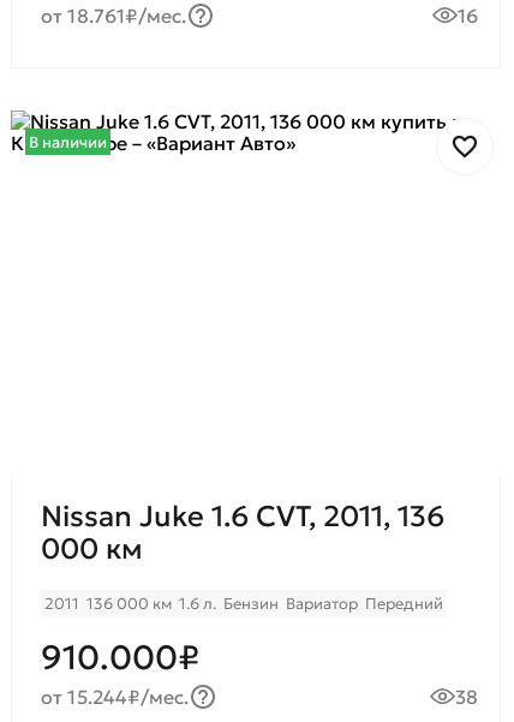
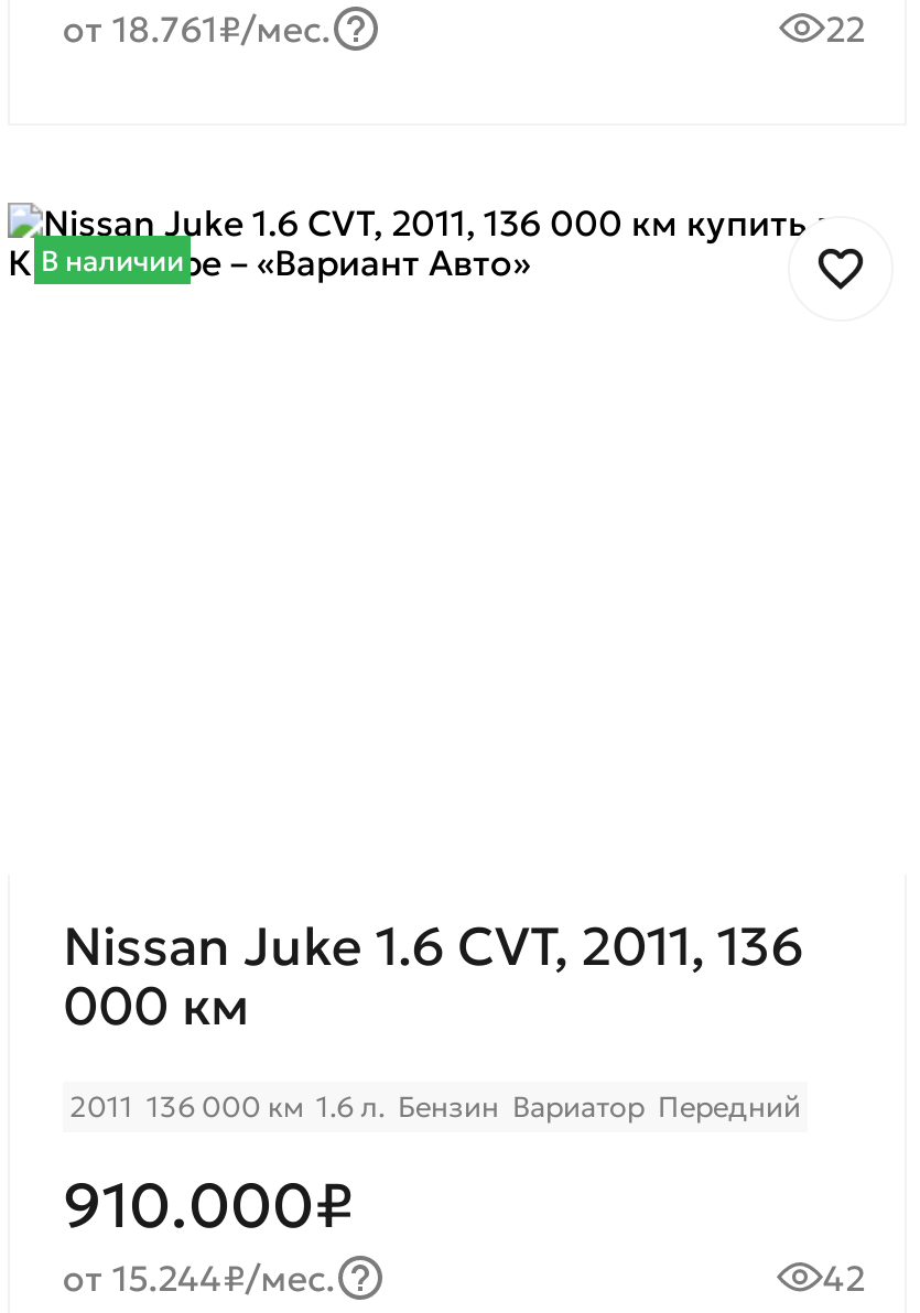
- 16
+ 22

- 38
+ 42
